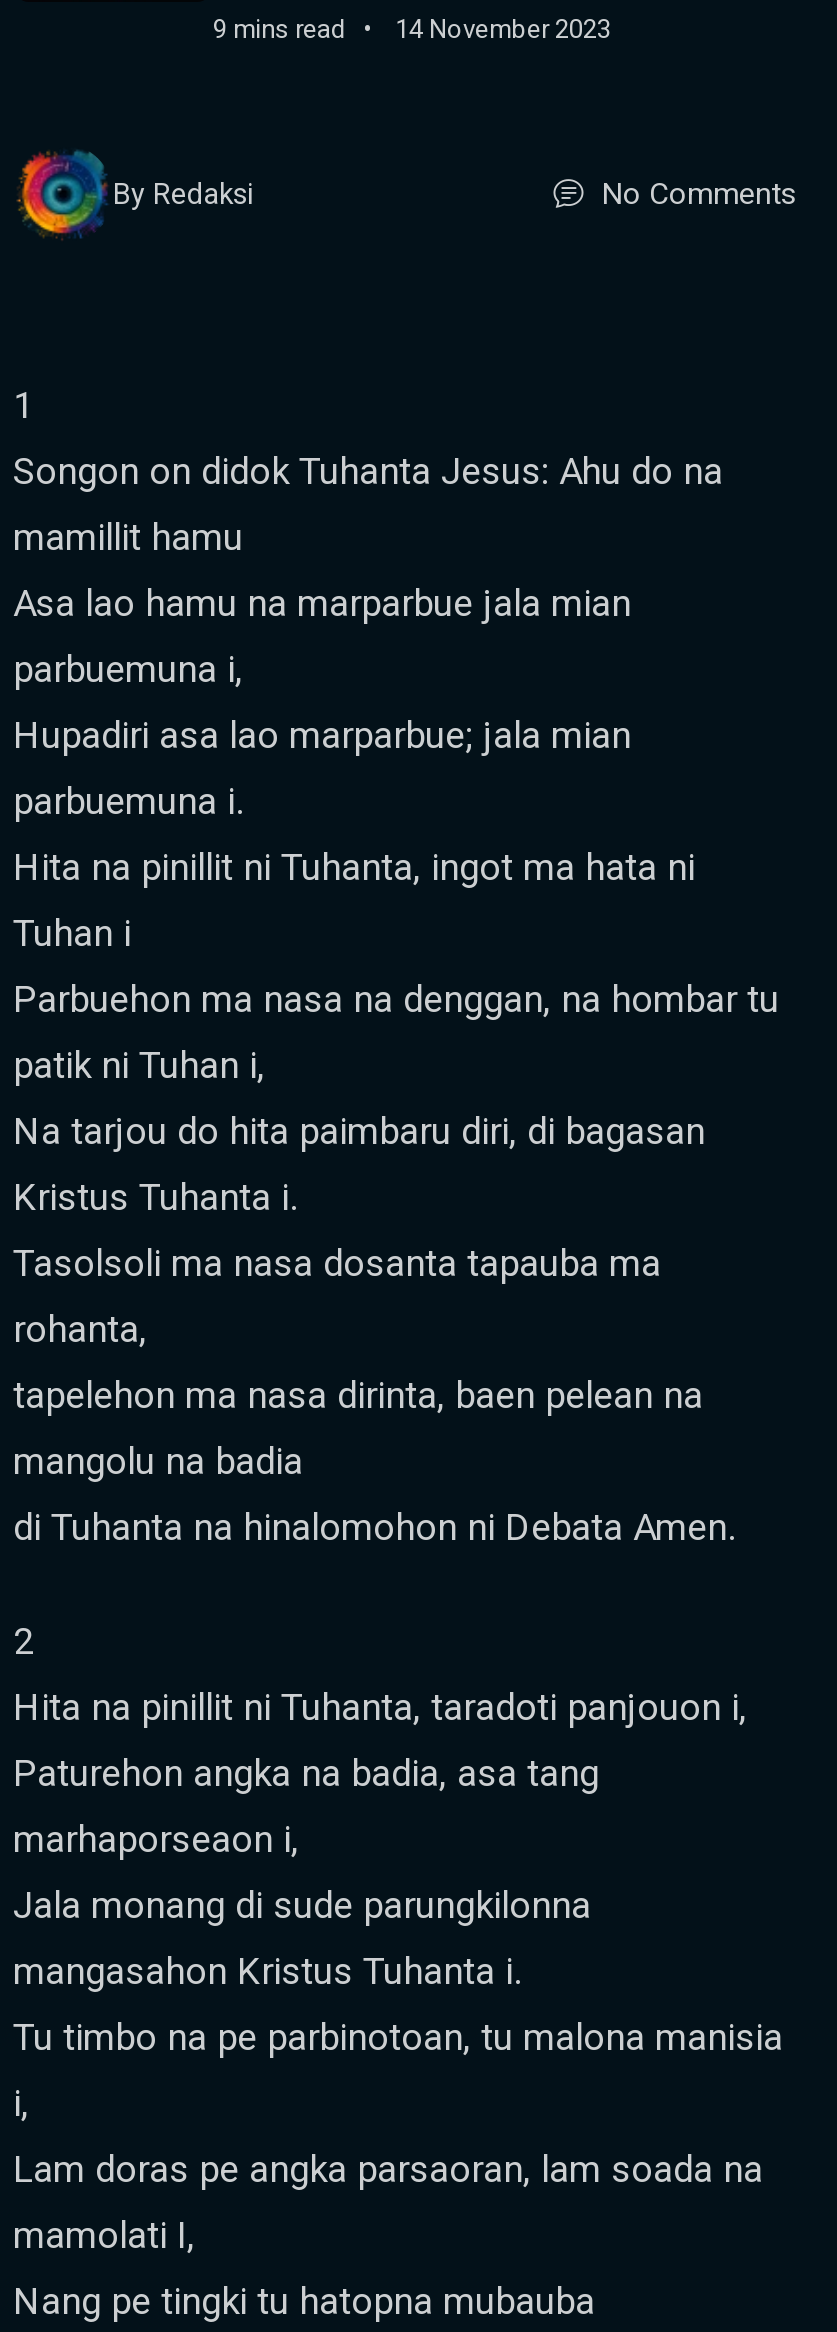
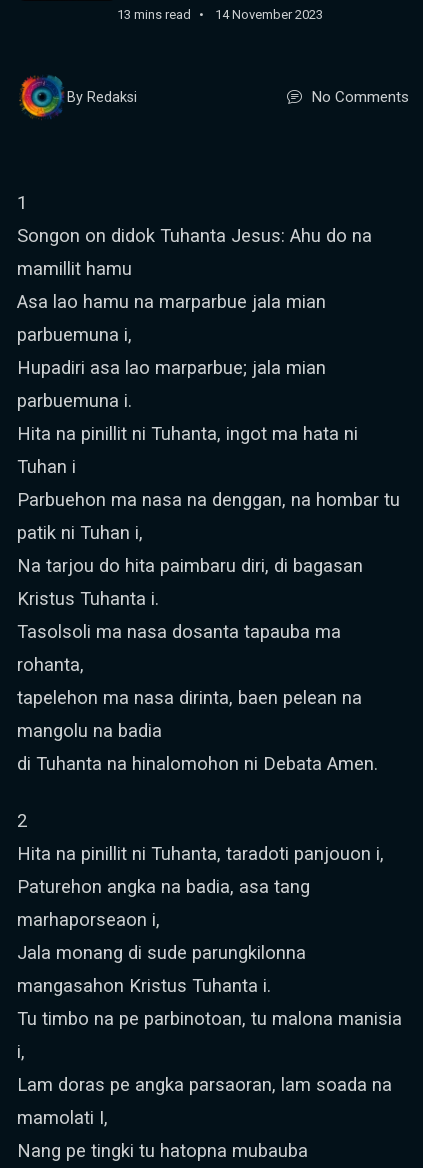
- 9 mins read 14 November 2023
+ 13 mins read 14 November 2023
